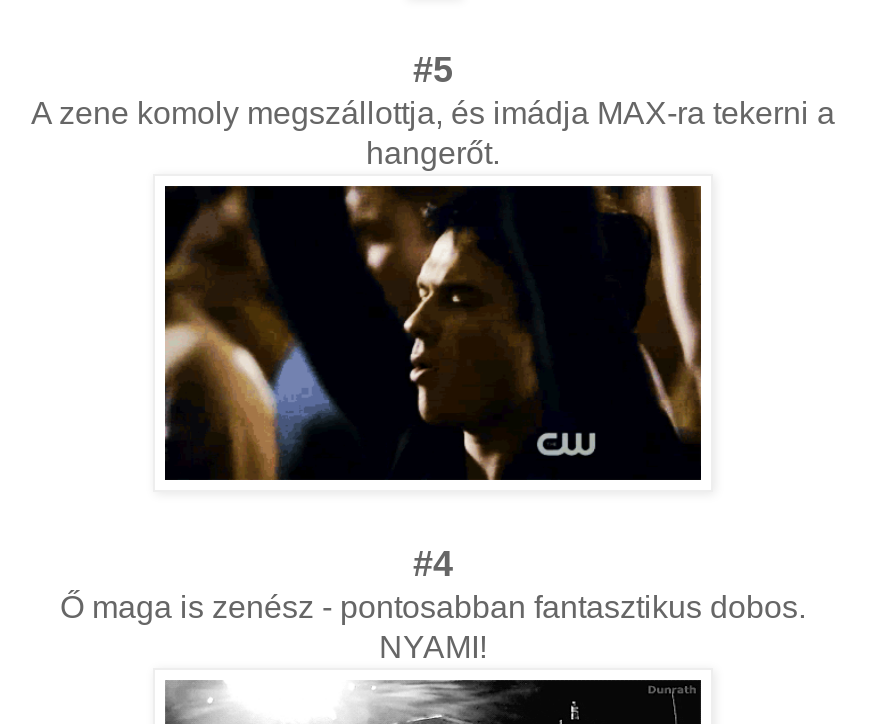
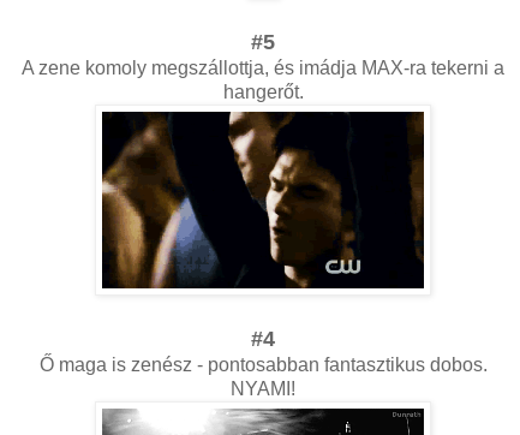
- [image]
+ [image]
